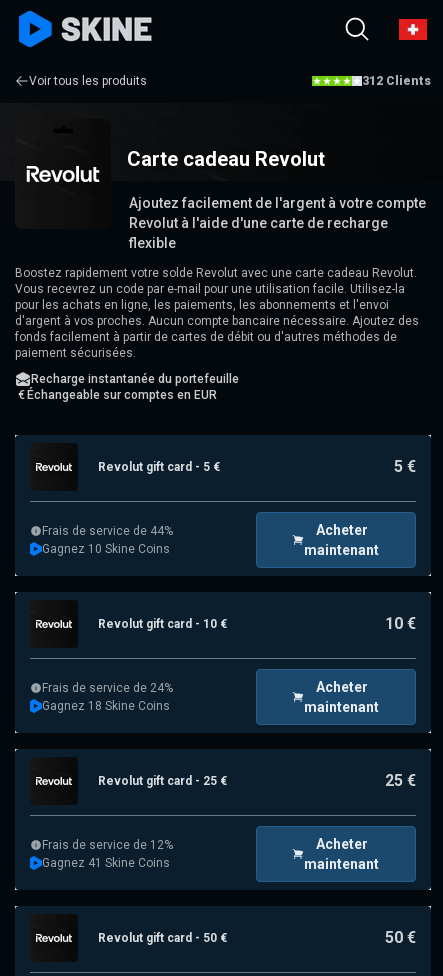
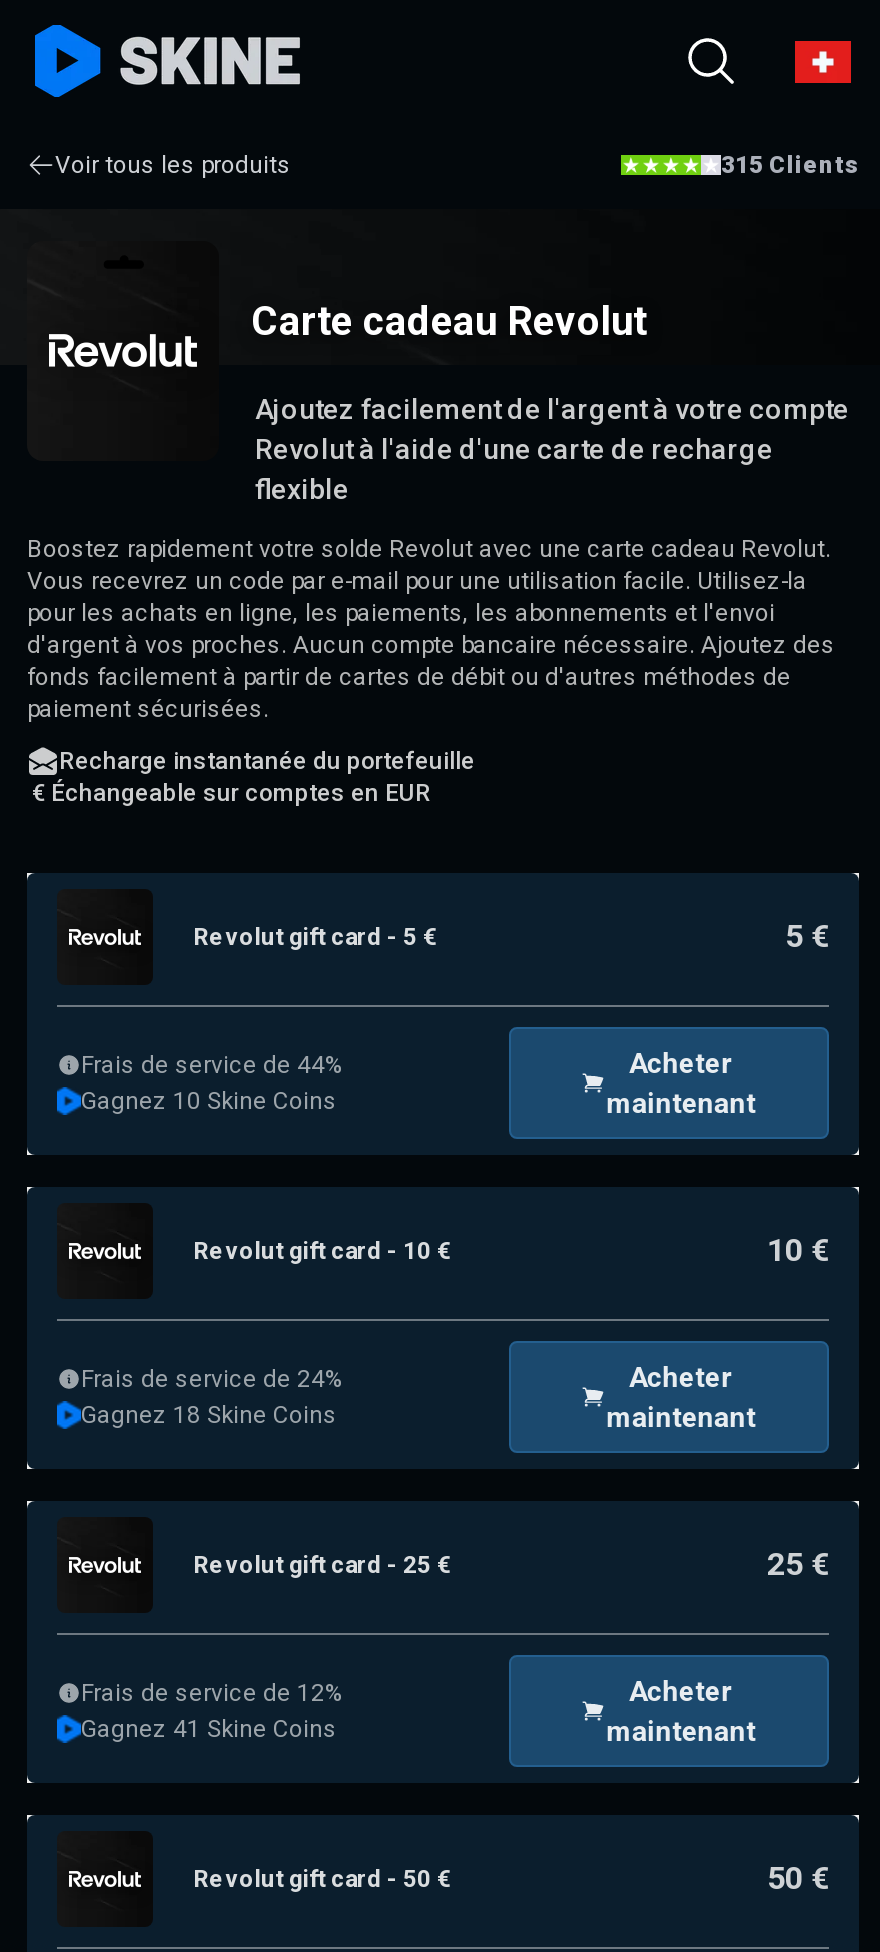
- 312 Clients
+ 315 Clients
